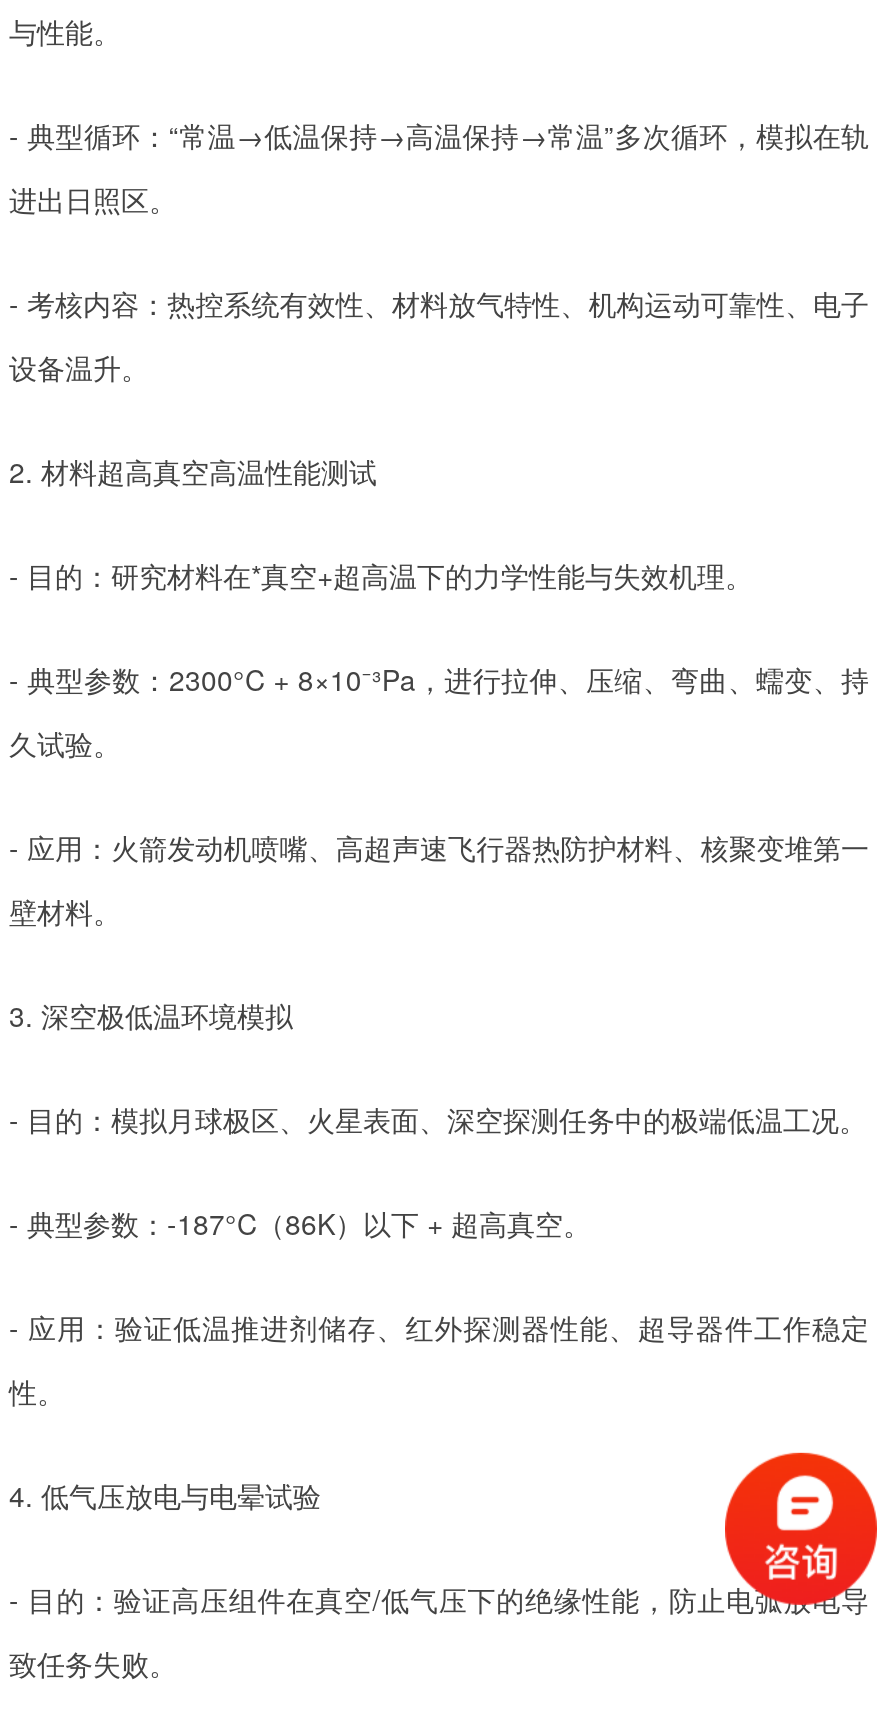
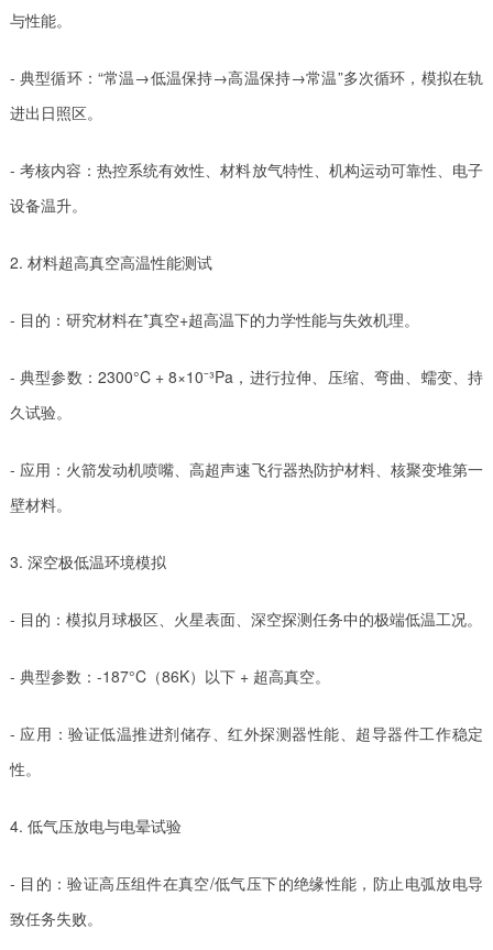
- [image]
